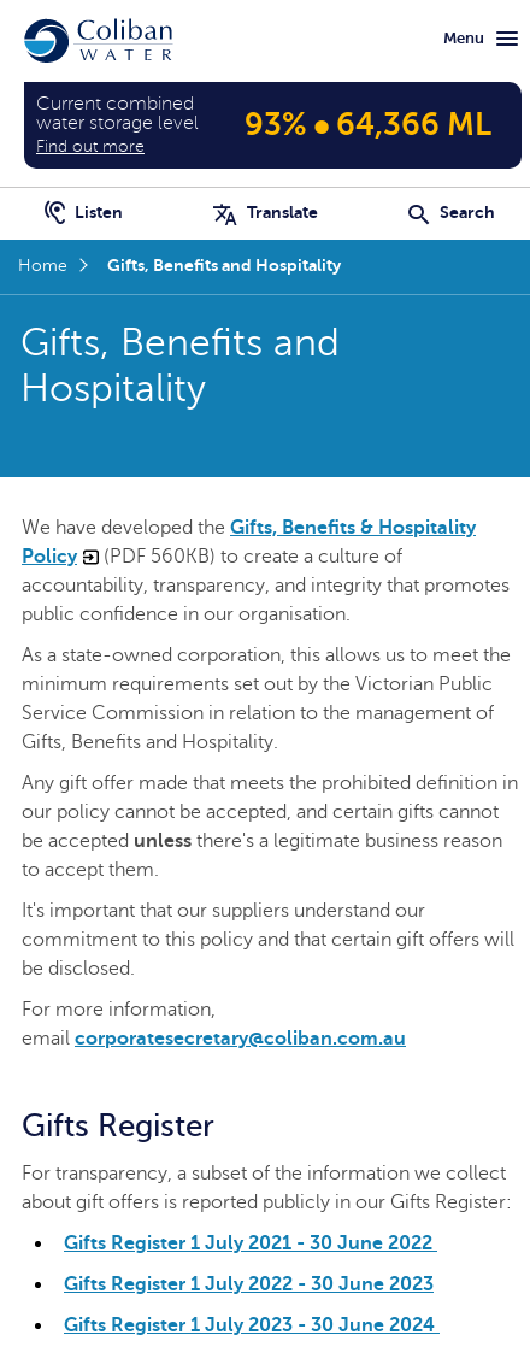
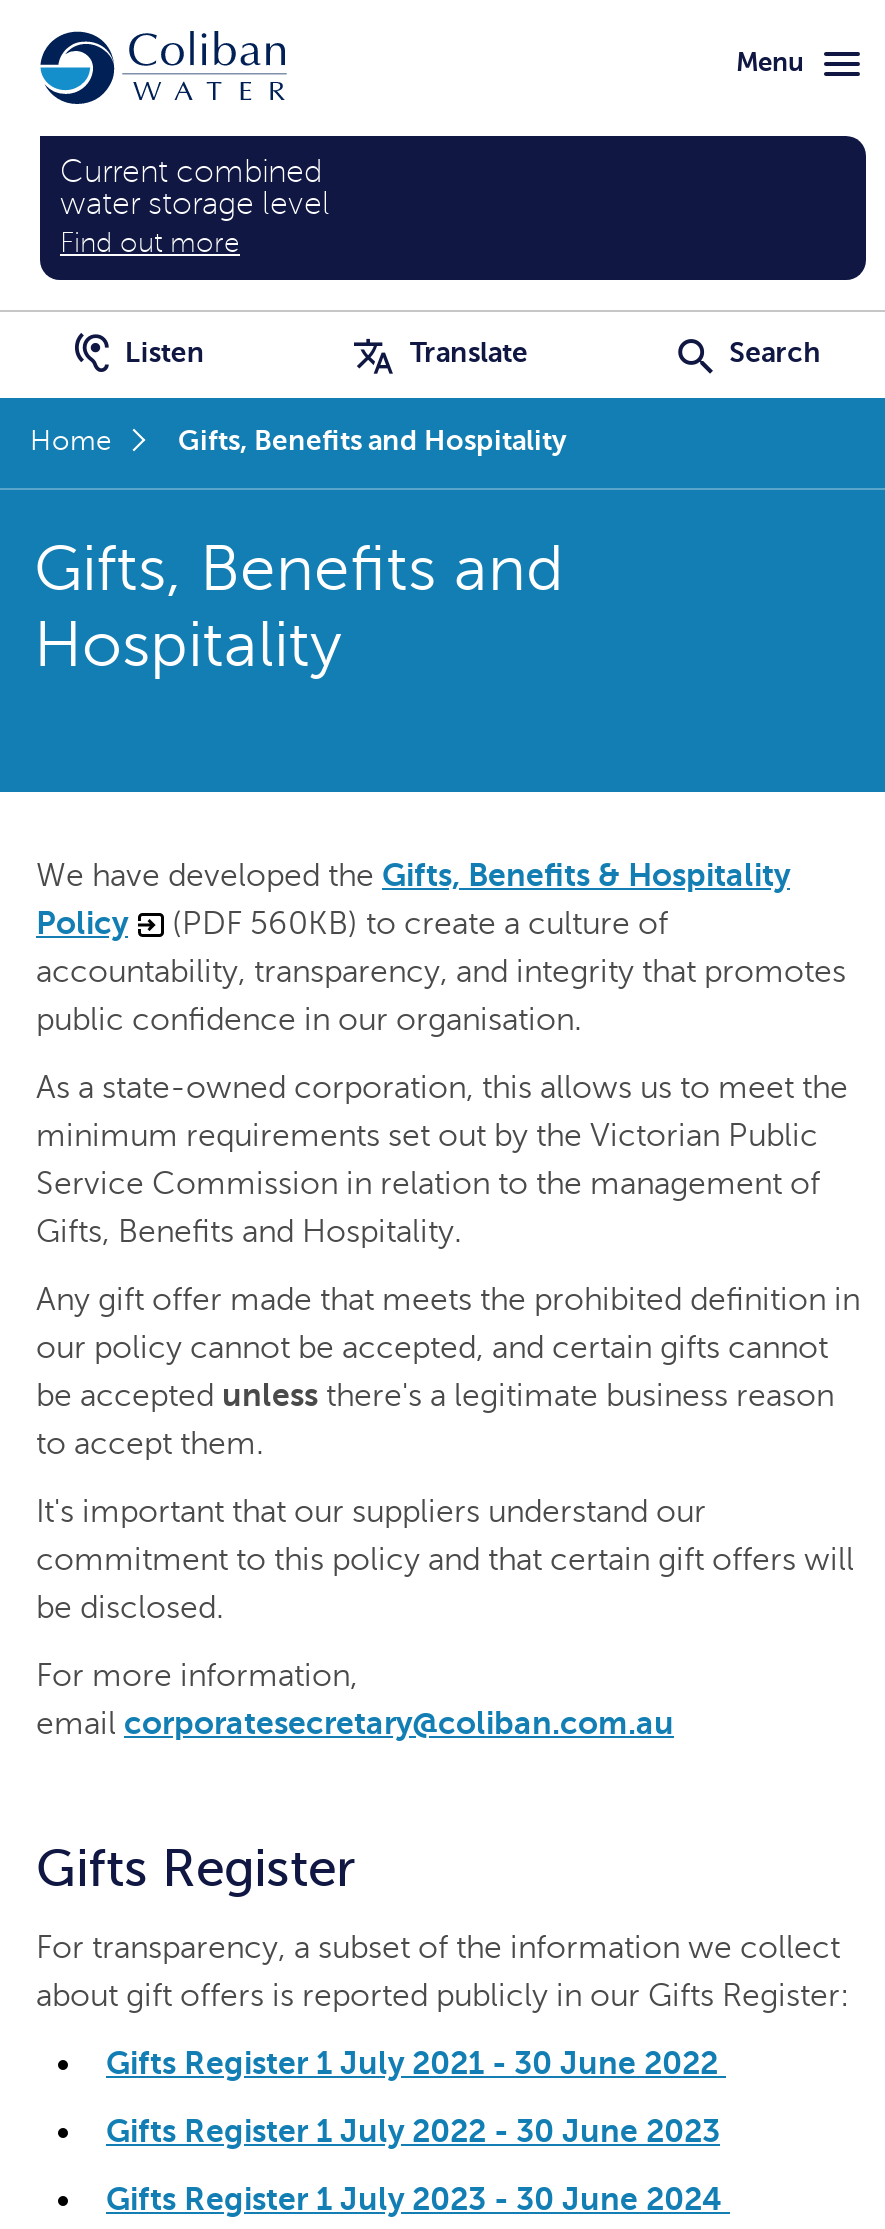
- 93% • 64,366 ML
